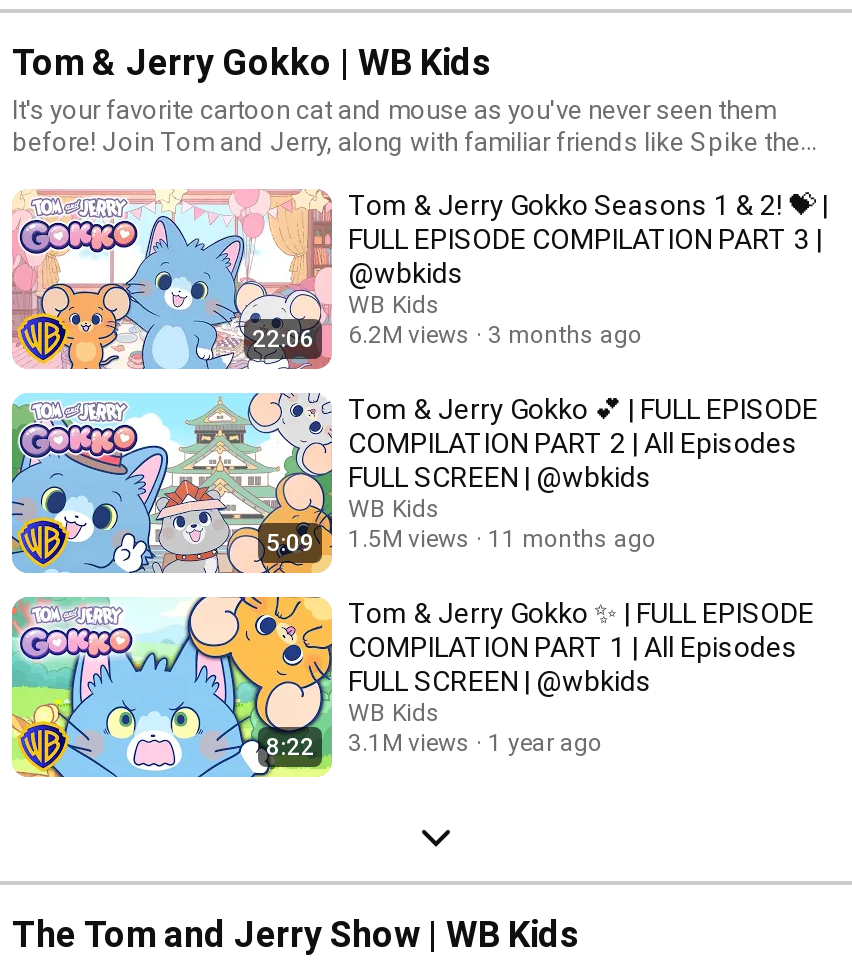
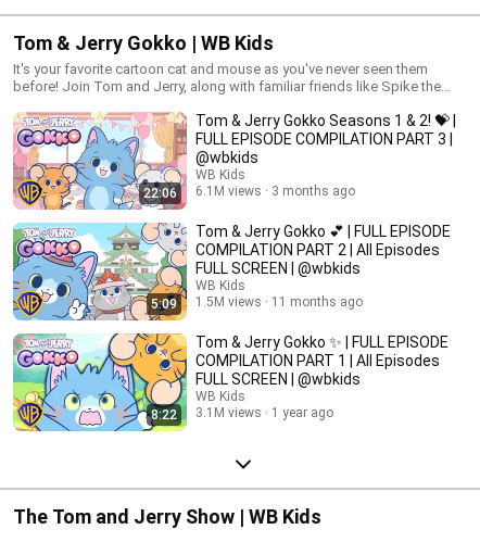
- 22:06 6.2M views 3 months ago
+ 22:06 6.1M views 3 months ago
